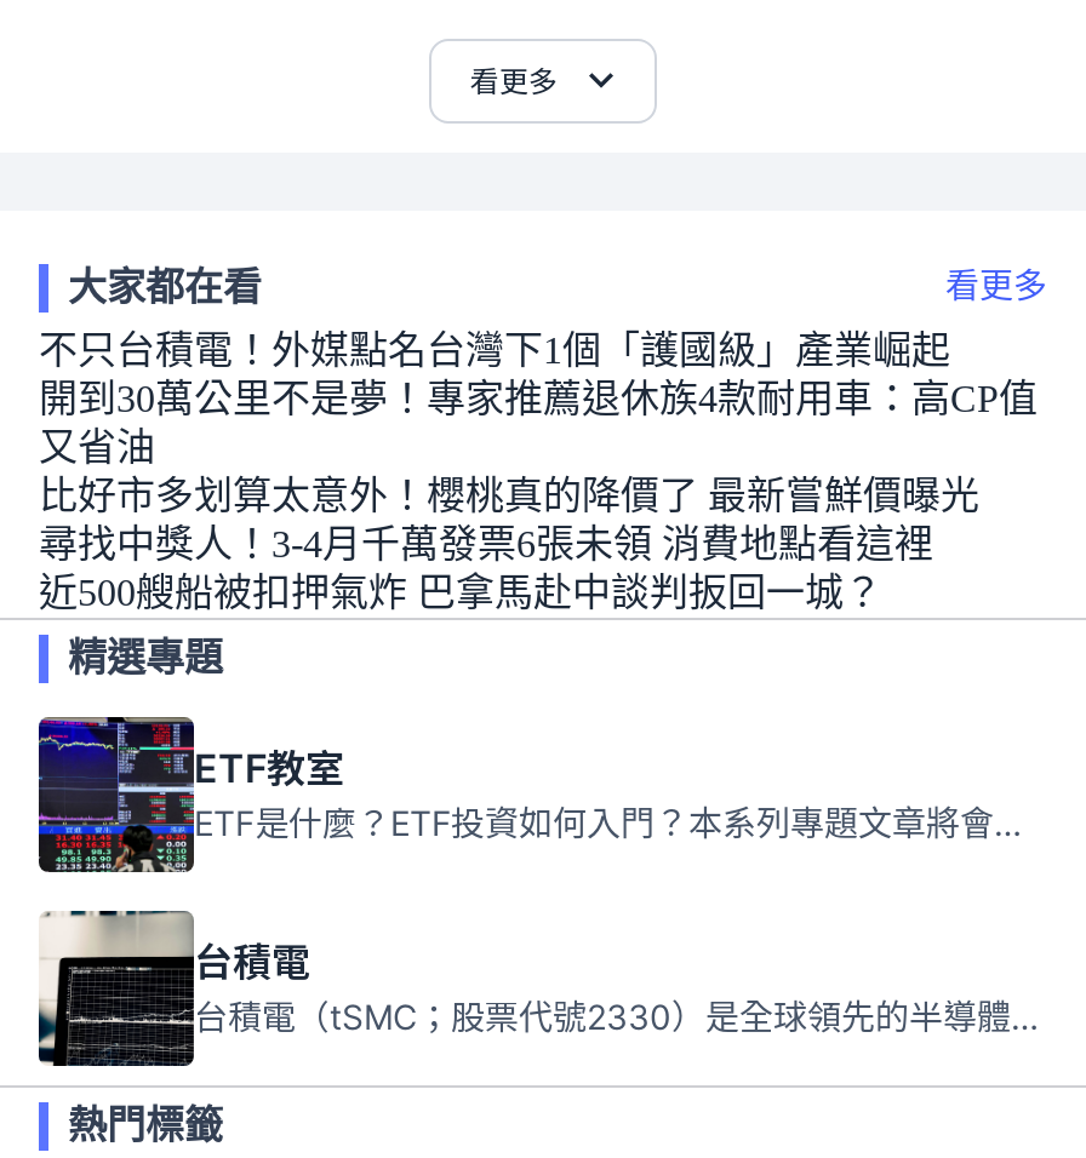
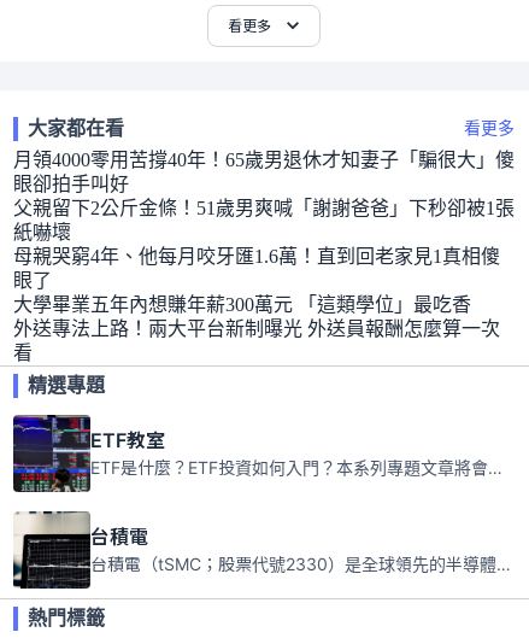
- 不只台積電！外媒點名台灣下1個「護國級」產業崛起
- 開到30萬公里不是夢！專家推薦退休族4款耐用車：高CP值
- 又省油
- 比好市多划算太意外！櫻桃真的降價了 最新嘗鮮價曝光
- 尋找中獎人！3-4月千萬發票6張未領 消費地點看這裡
- 近500艘船被扣押氣炸 巴拿馬赴中談判扳回一城？
+ 月領4000零用苦撐40年！65歲男退休才知妻子「騙很大」傻
+ 眼卻拍手叫好
+ 父親留下2公斤金條！51歲男爽喊「謝謝爸爸」下秒卻被1張
+ 紙嚇壞
+ 母親哭窮4年、他每月咬牙匯1.6萬！直到回老家見1真相傻
+ 眼了
+ 大學畢業五年內想賺年薪300萬元 「這類學位」最吃香
+ 外送專法上路！兩大平台新制曝光 外送員報酬怎麼算一次
+ 看
